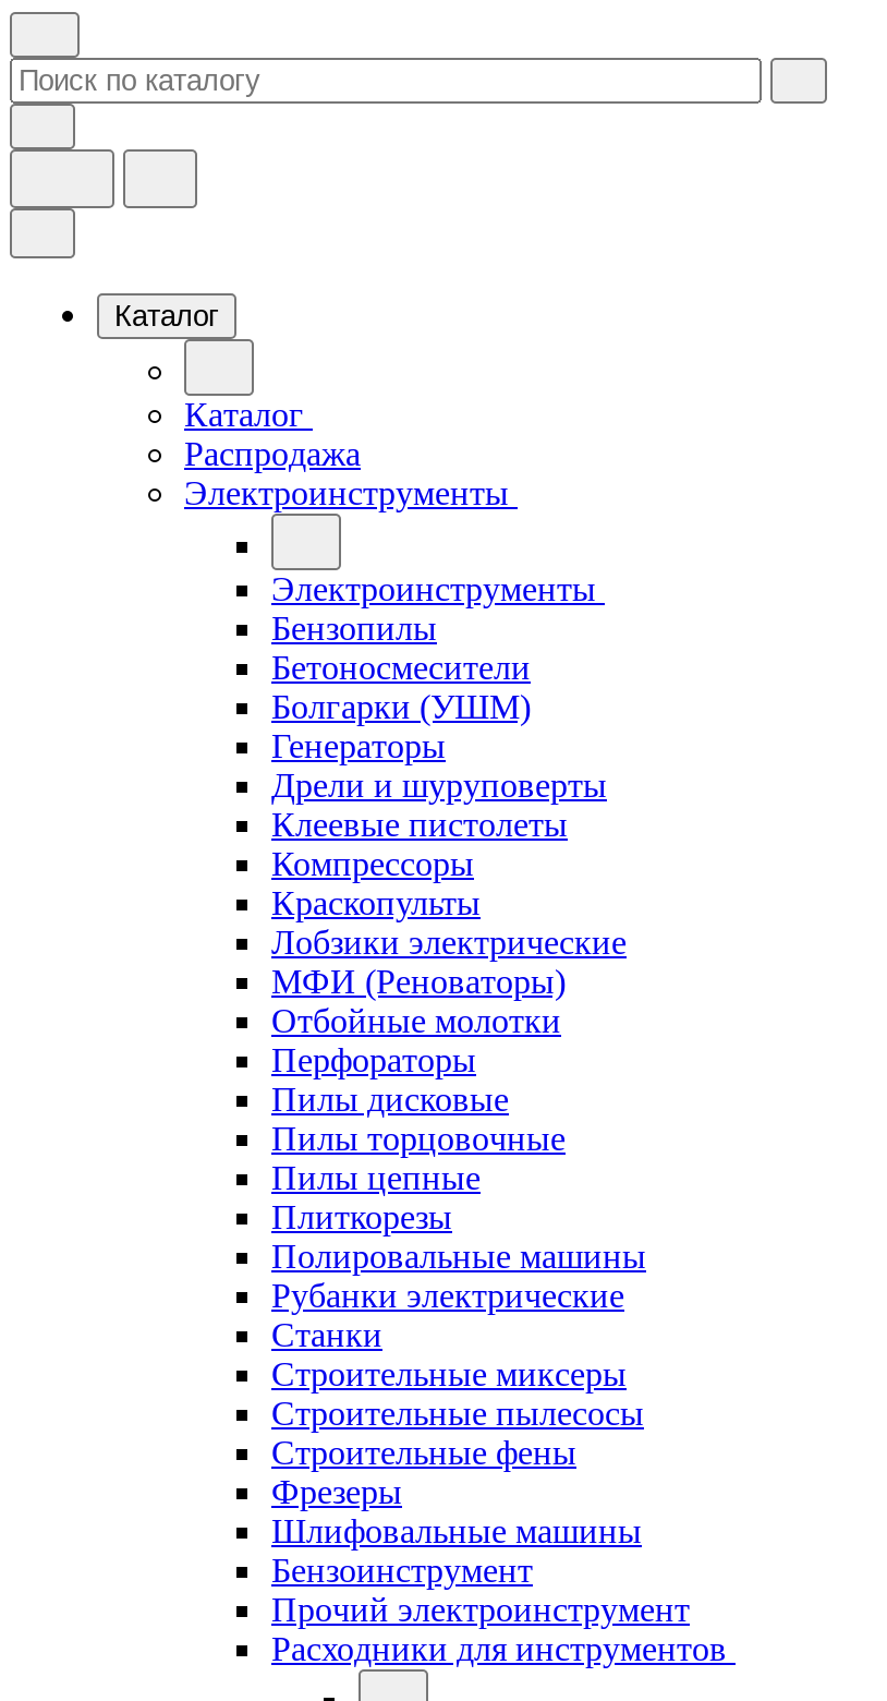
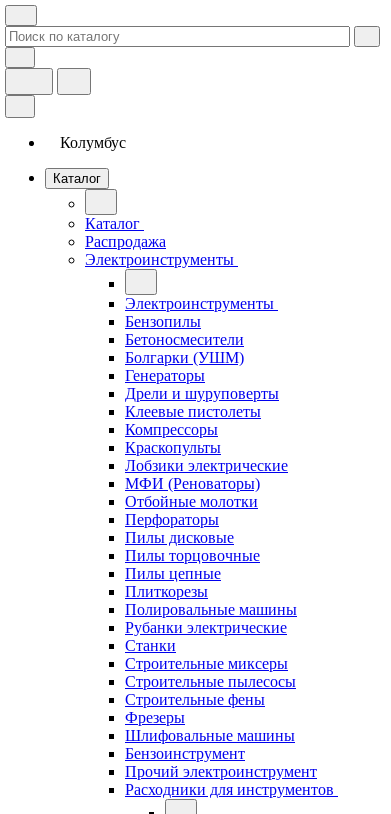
+ Колумбус
